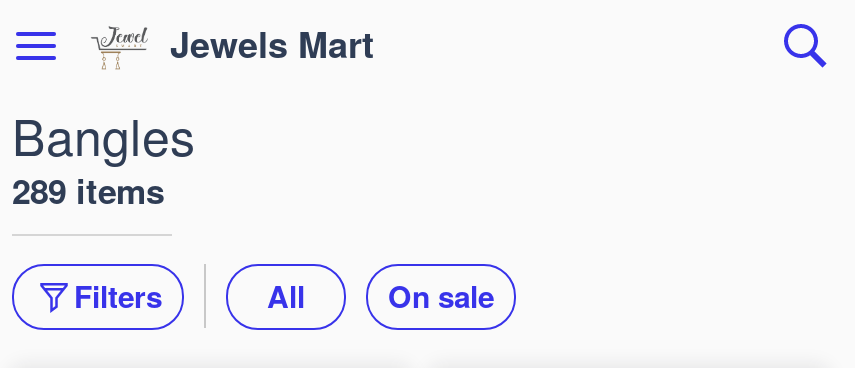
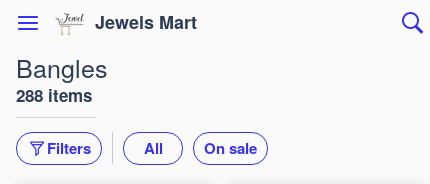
- 289 items
+ 288 items
